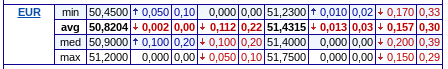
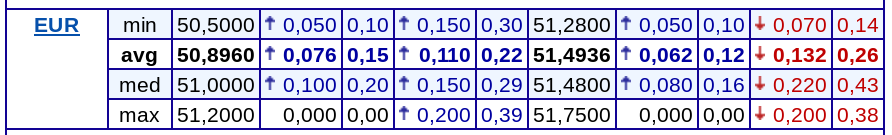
- 50,4500
+ 50,5000

- 0,000 0,00 51,2300
+ 0,150 0,30 51,2800

- 0,010 0,02
+ 0,050 0,10

- 0,170 0,33
+ 0,070 0,14

- 50,8204
+ 50,8960

- 0,002 0,00
+ 0,076 0,15

- 0,112 0,22 51,4315
+ 0,110 0,22 51,4936

- 0,013 0,03
+ 0,062 0,12

- 0,157 0,30
+ 0,132 0,26

- 50,9000
+ 51,0000

- 0,100 0,20 51,4000
+ 0,150 0,29 51,4800

- 0,000 0,00
+ 0,080 0,16

- 0,200 0,39
+ 0,220 0,43

- 0,050 0,10 51,7500
+ 0,200 0,39 51,7500

- 0,150 0,29
+ 0,200 0,38
